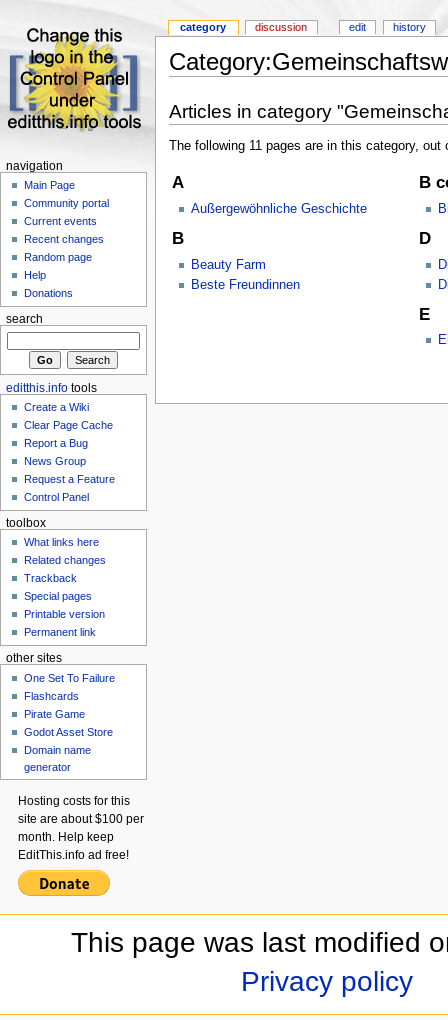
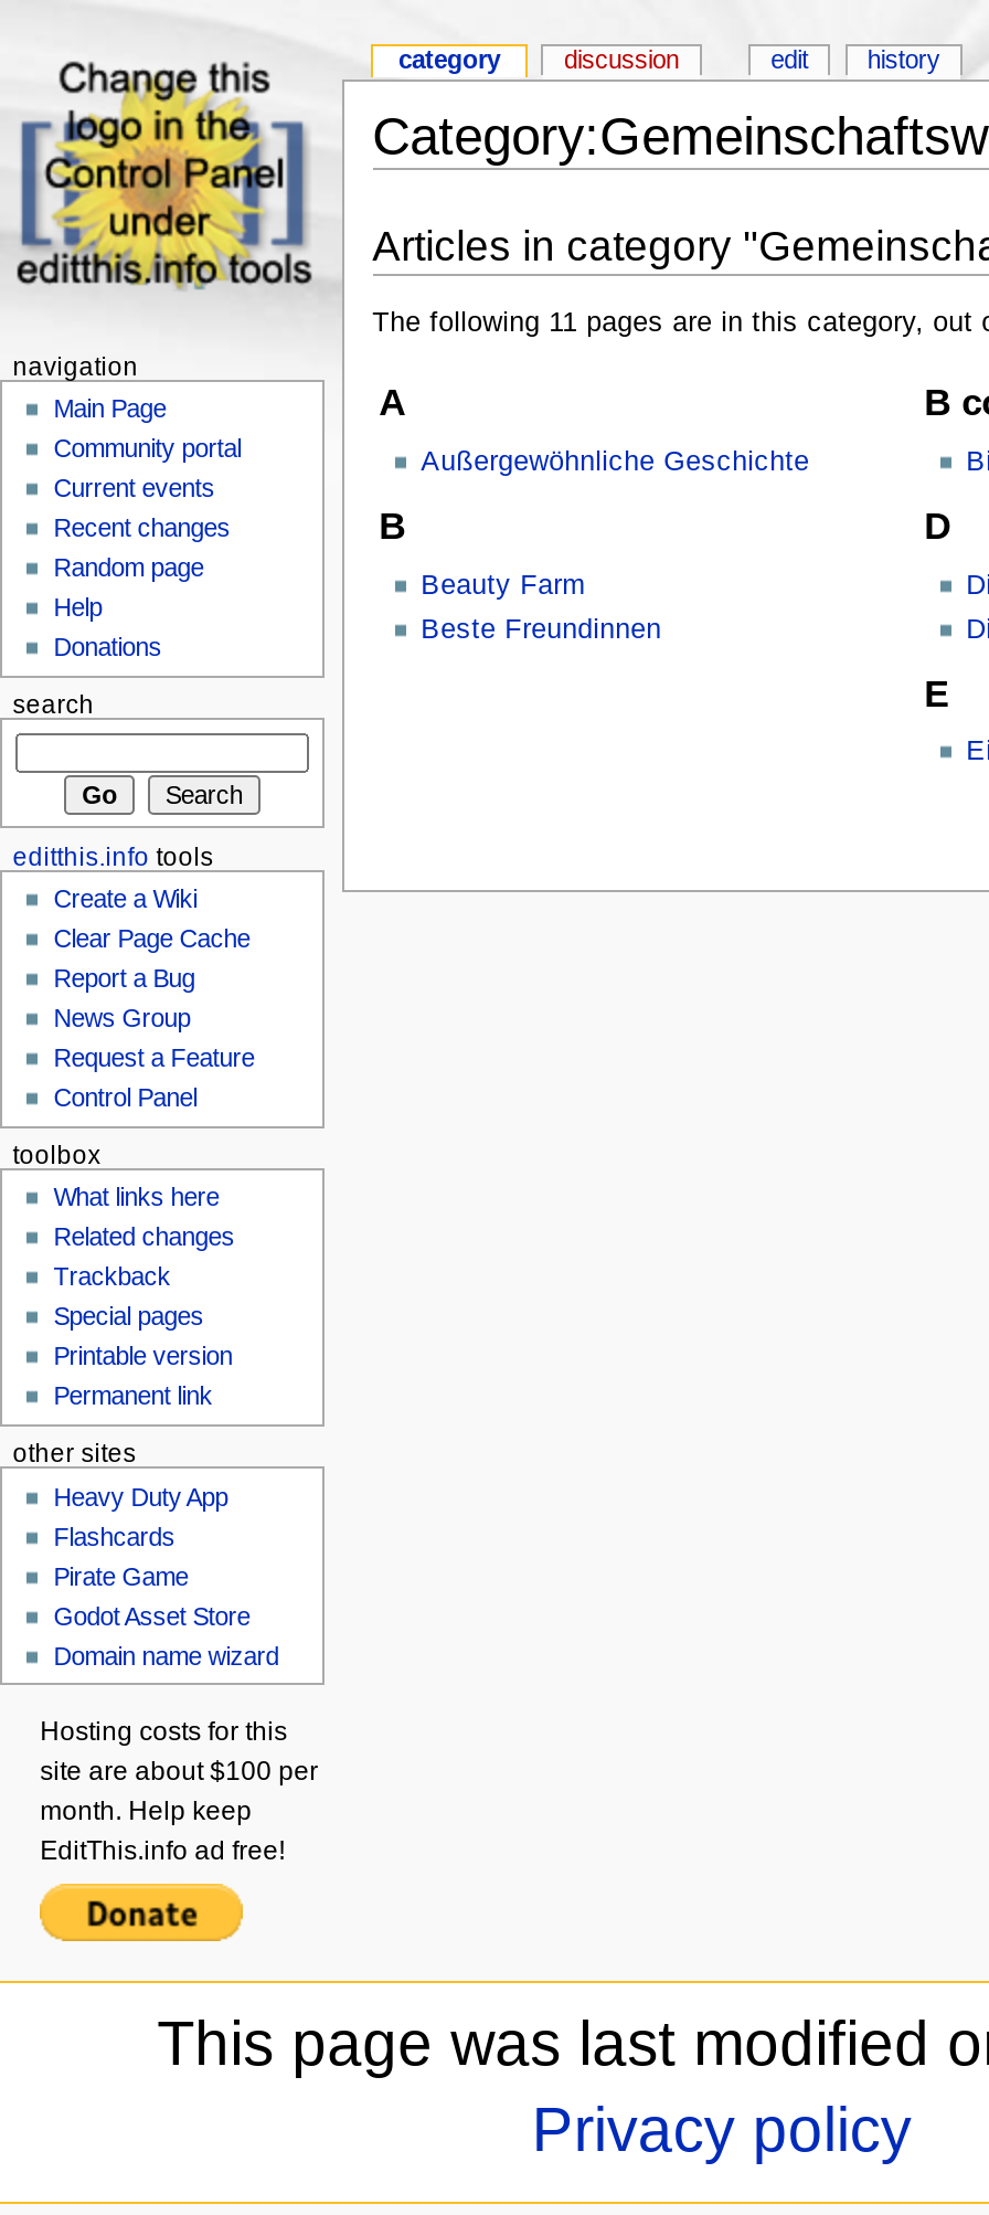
- One Set To Failure
+ Heavy Duty App

- Domain name
- generator
+ Domain name wizard
